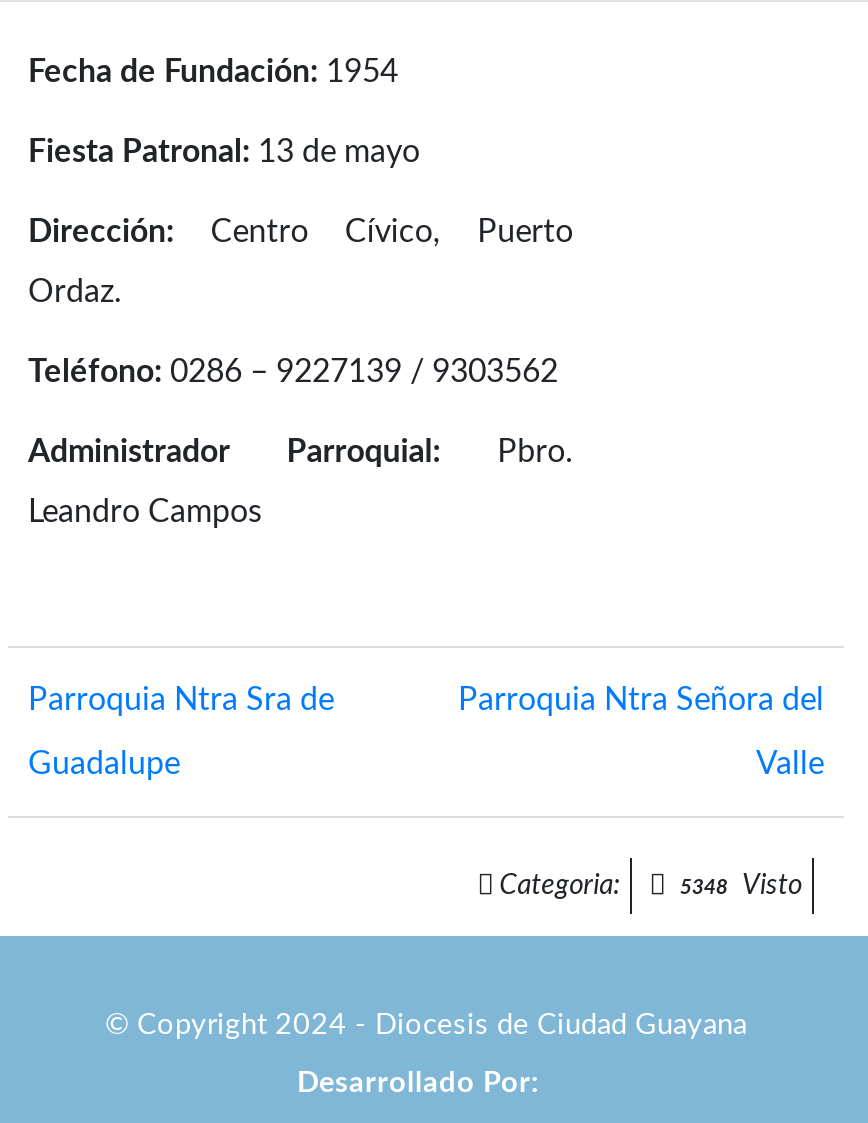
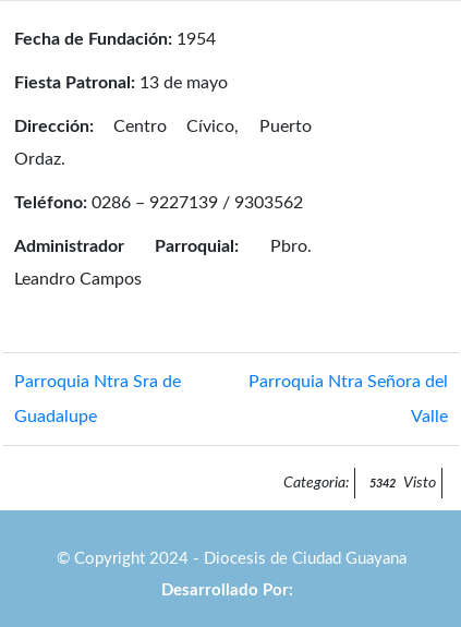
- 5348 Visto
+ 5342 Visto
